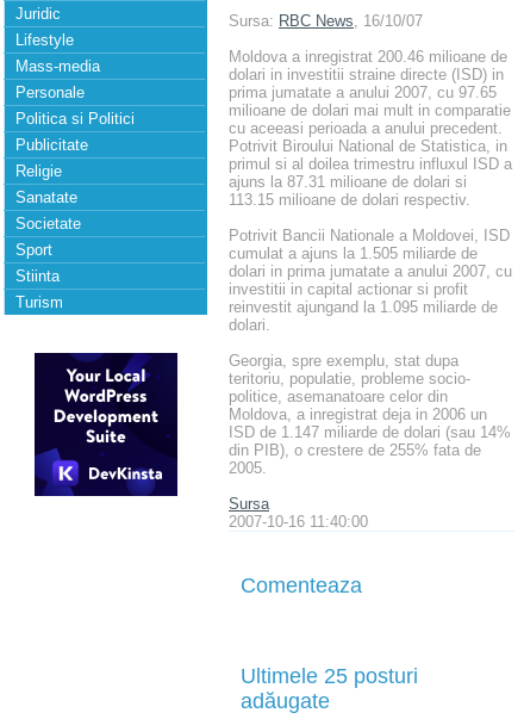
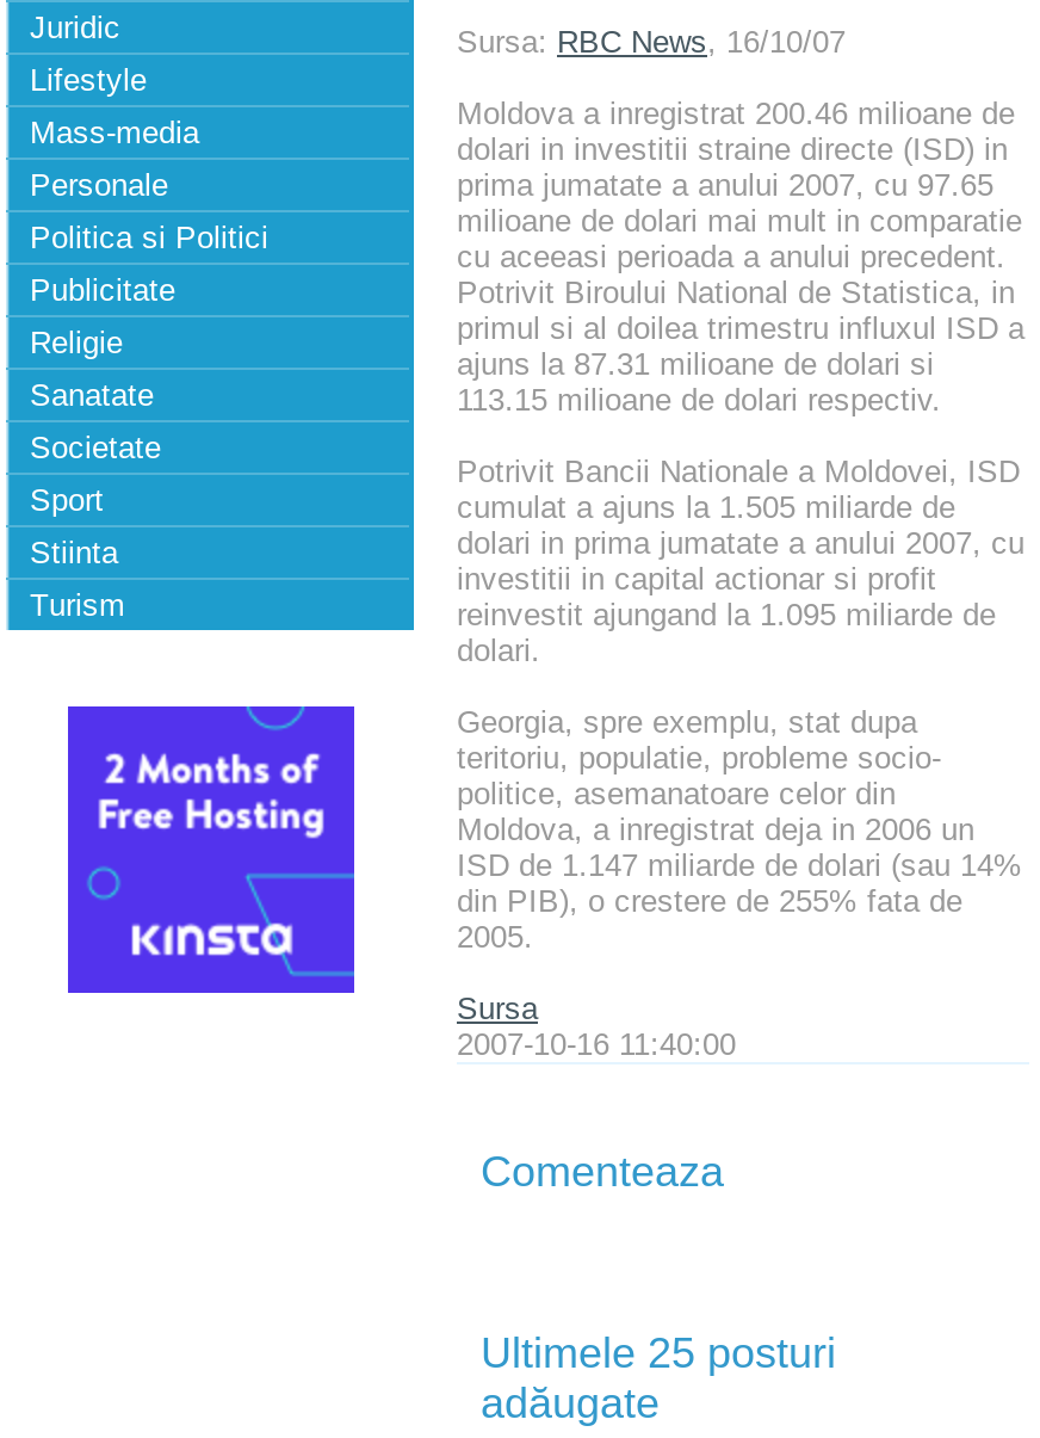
- [image]
+ [image]
